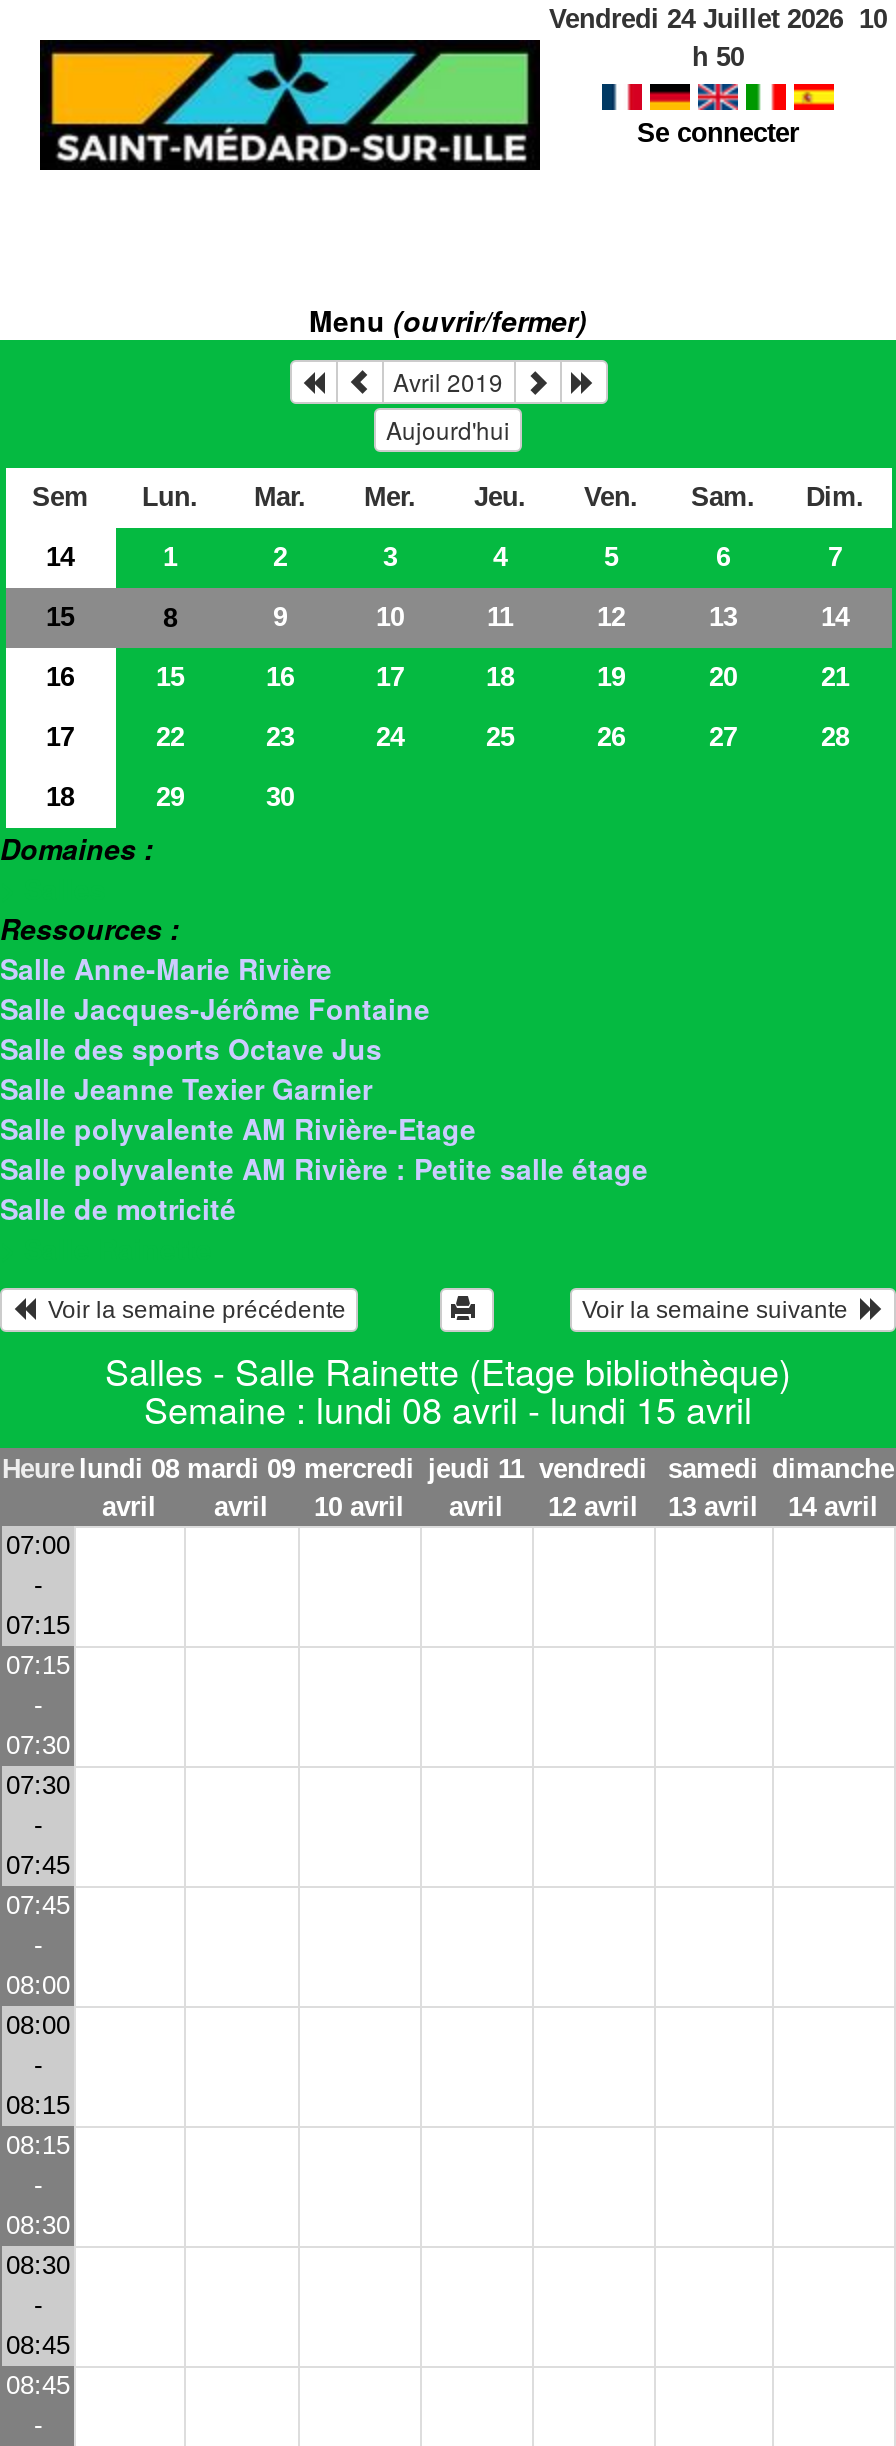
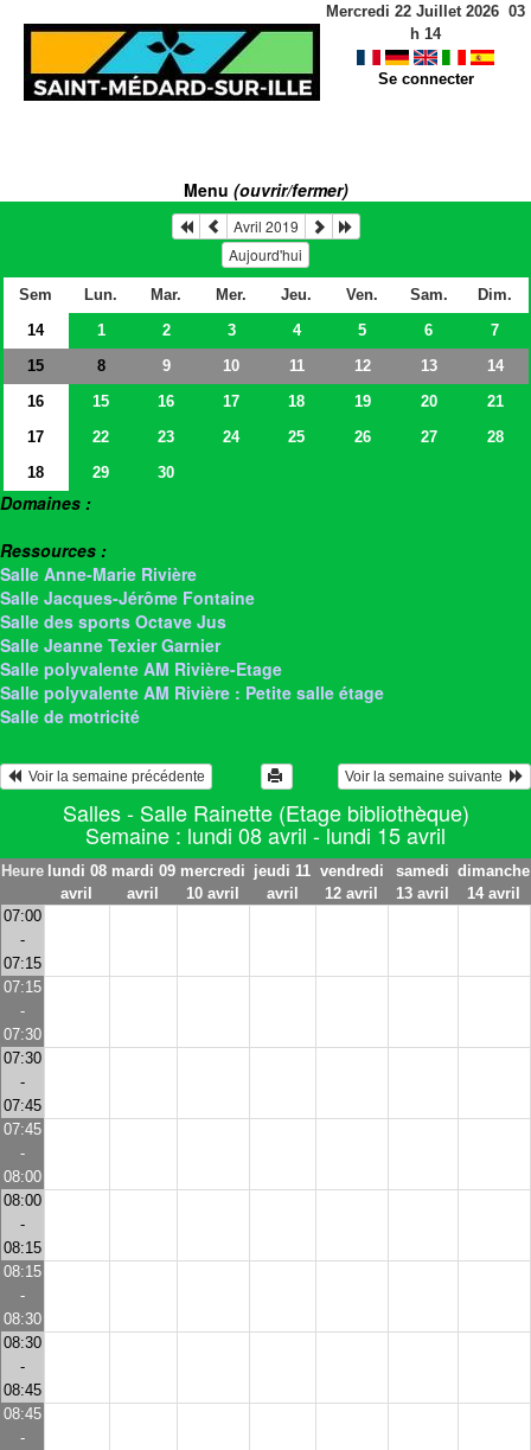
- Vendredi 24 Juillet 2026 10
+ Mercredi 22 Juillet 2026 03

- h 50
+ h 14
